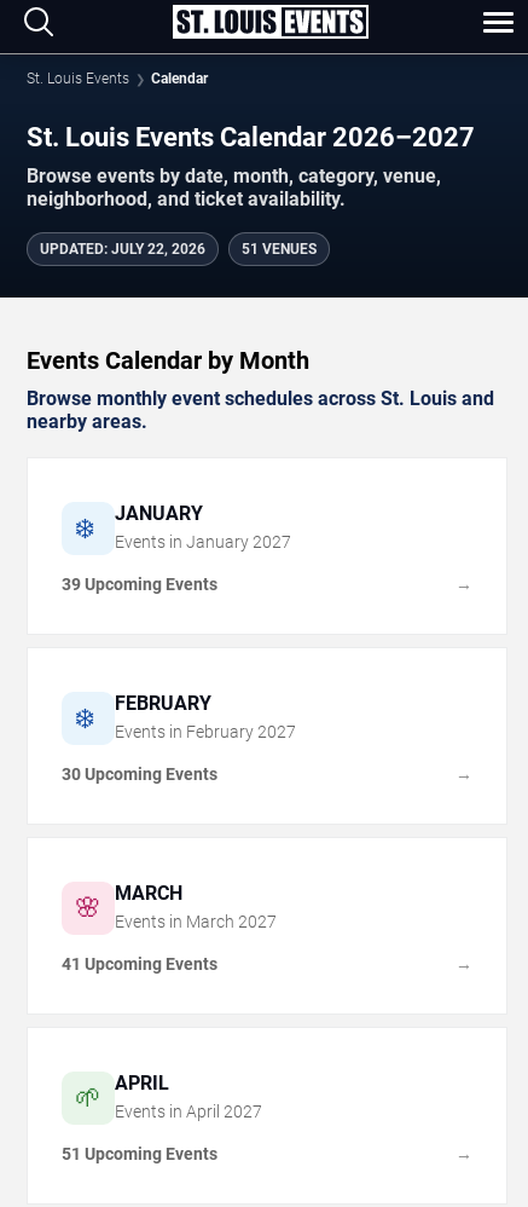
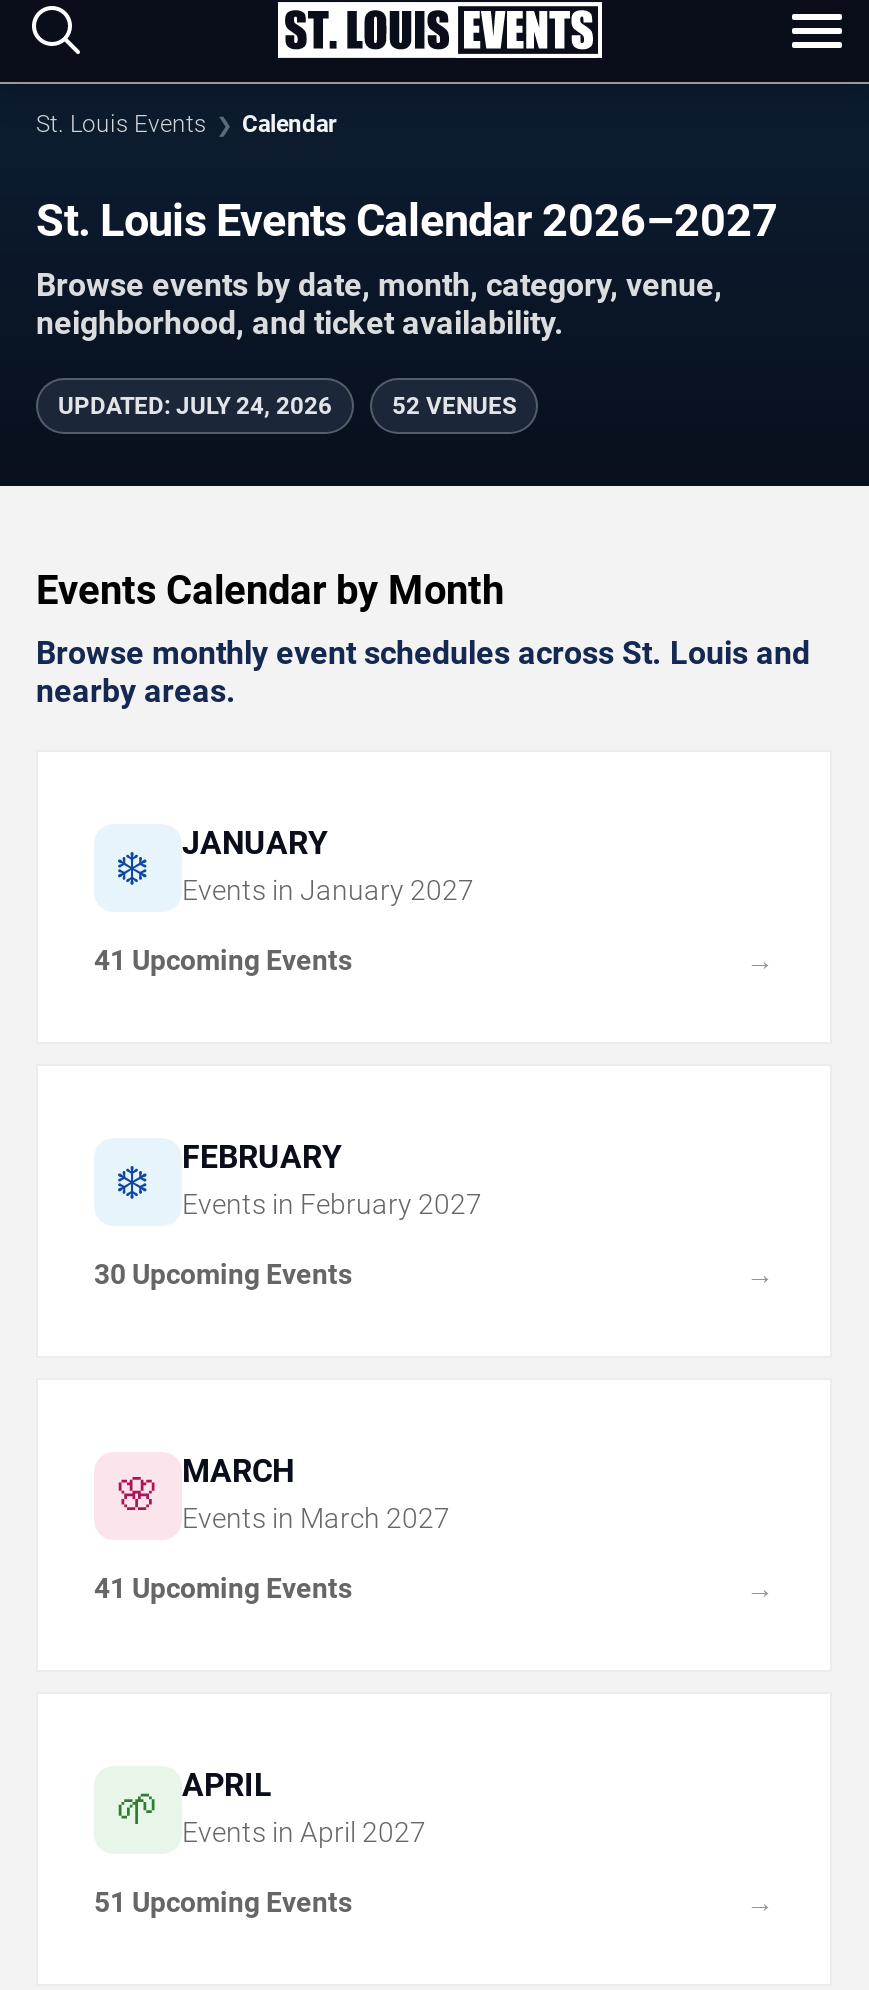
- UPDATED: JULY 22, 2026
+ UPDATED: JULY 24, 2026

- 51 VENUES
+ 52 VENUES

- 39 Upcoming Events
+ 41 Upcoming Events
